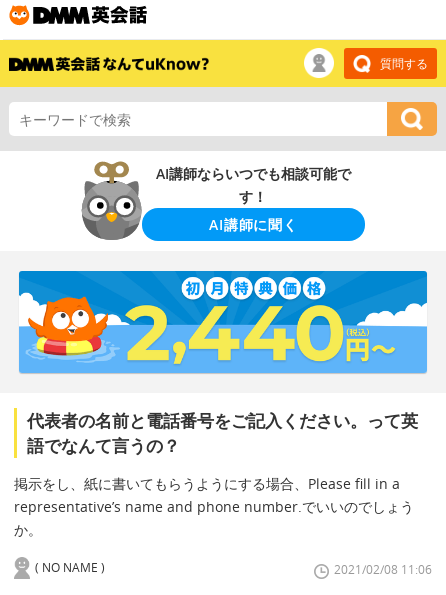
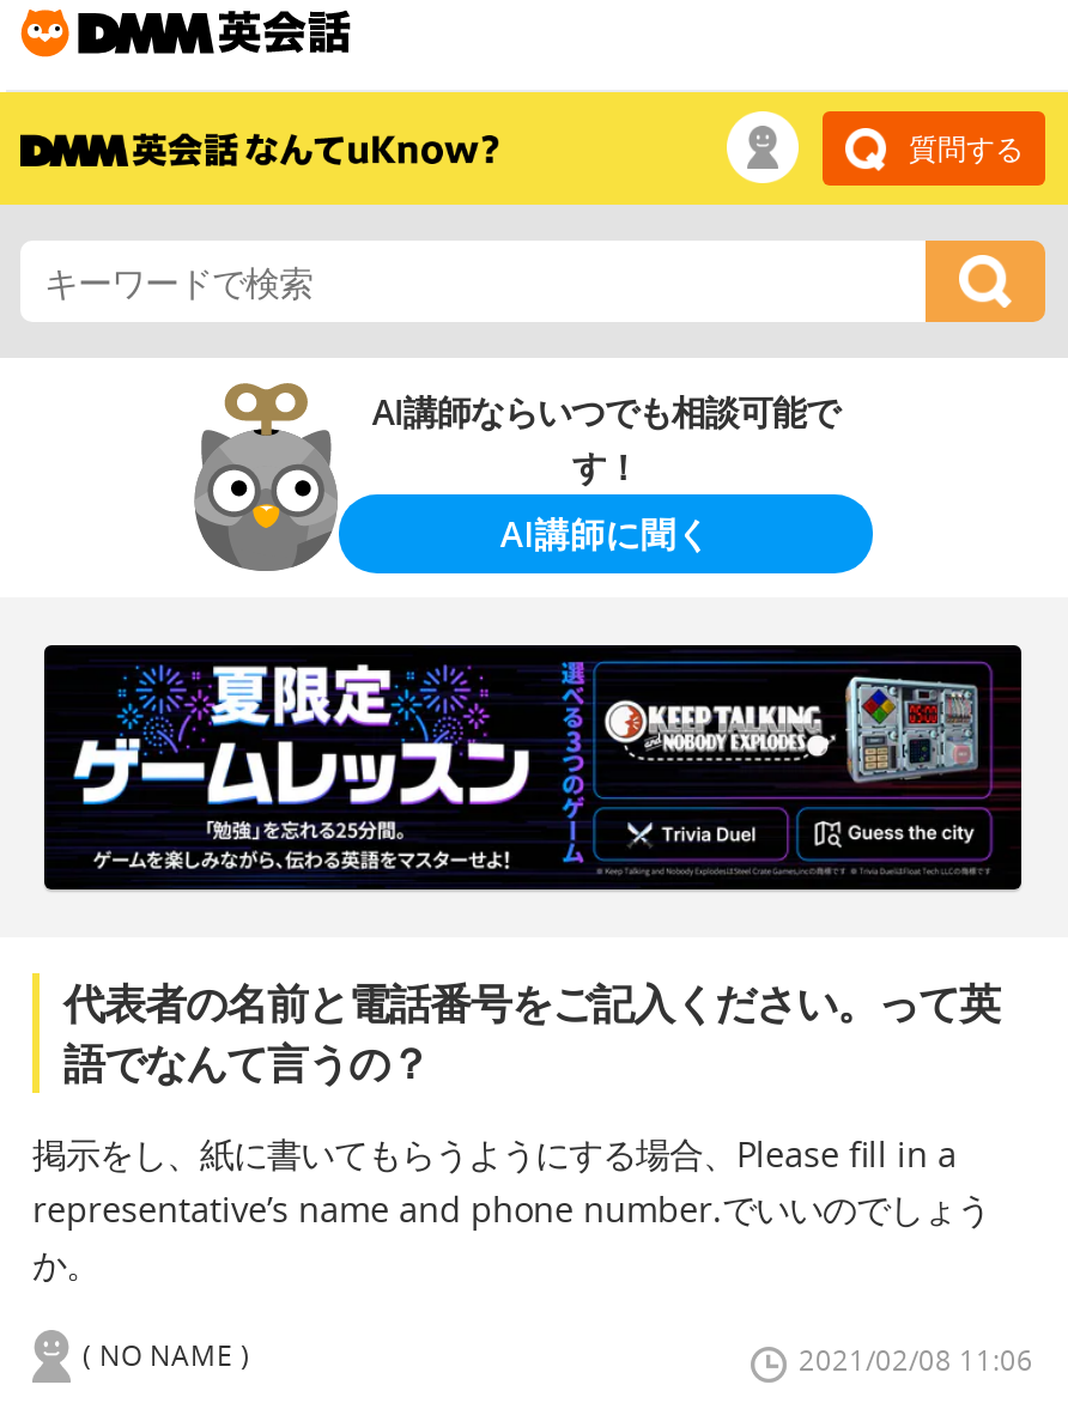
- [image]
+ [image]
